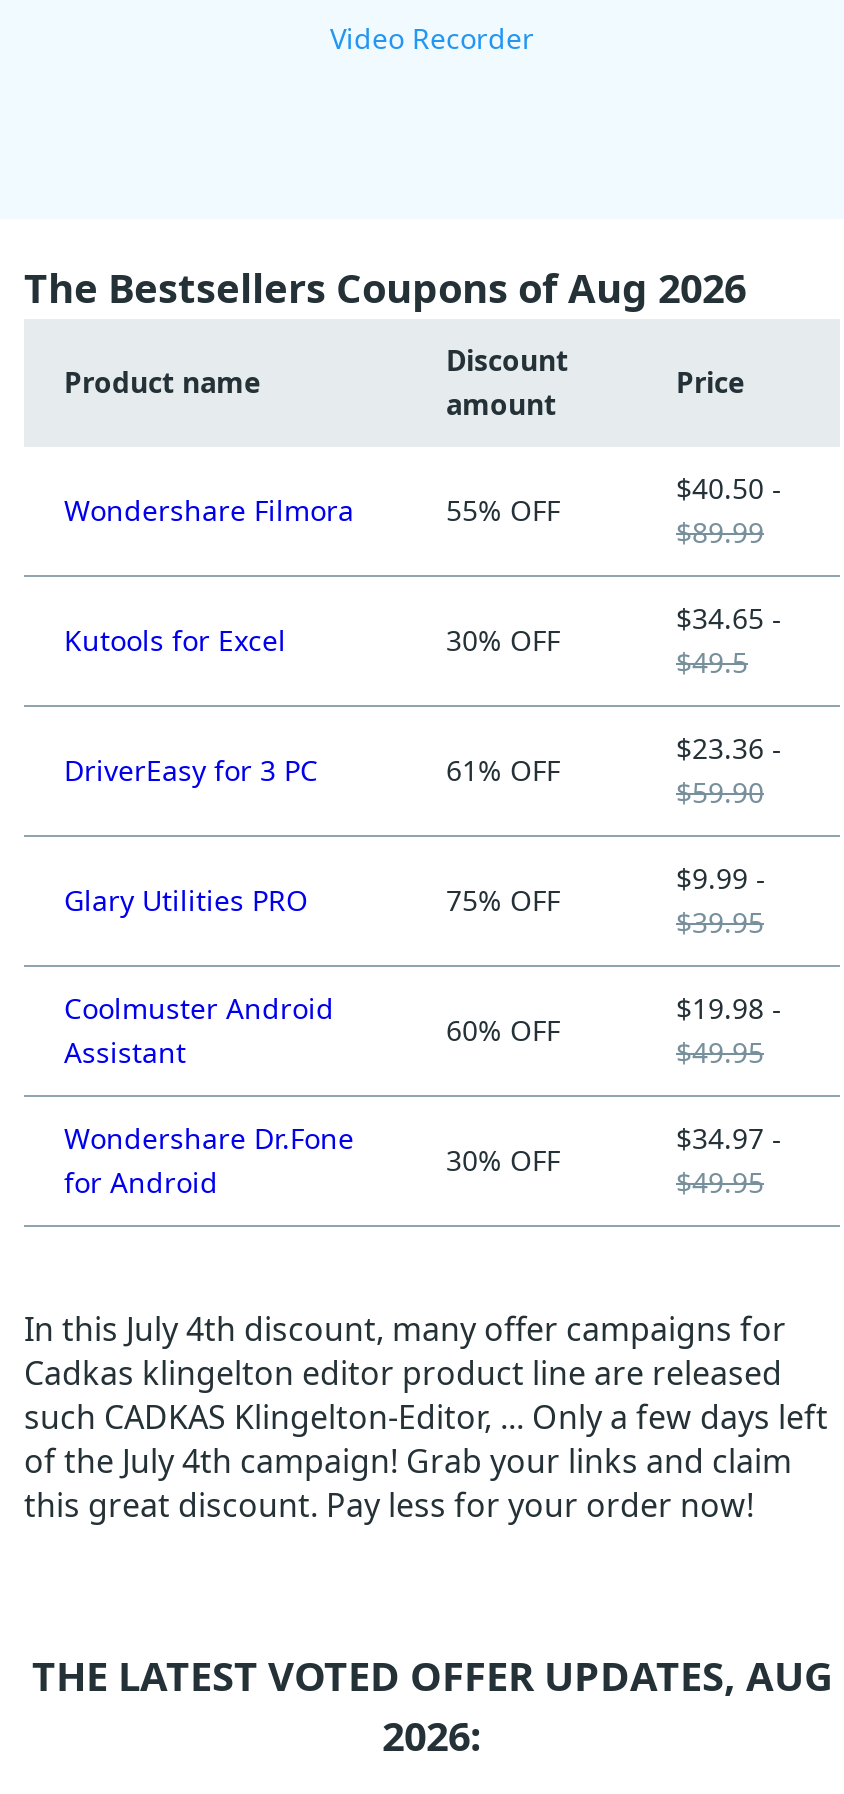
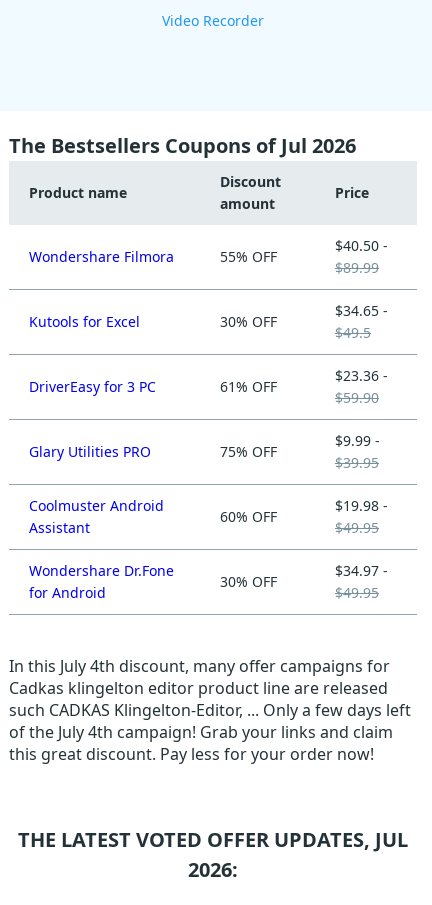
- The Bestsellers Coupons of Aug 2026
+ The Bestsellers Coupons of Jul 2026

- THE LATEST VOTED OFFER UPDATES, AUG
+ THE LATEST VOTED OFFER UPDATES, JUL
